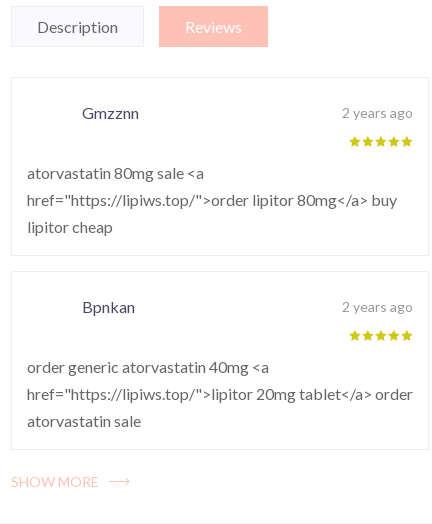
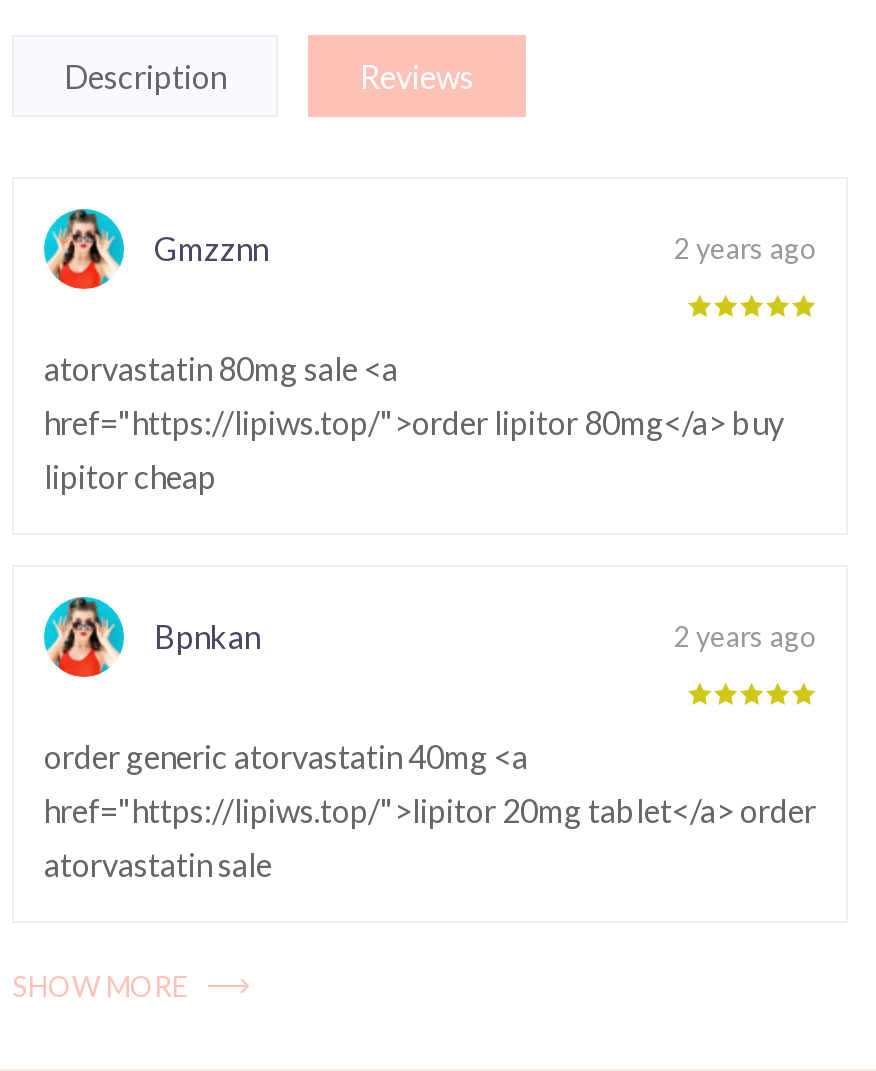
+ [image]

+ [image]
